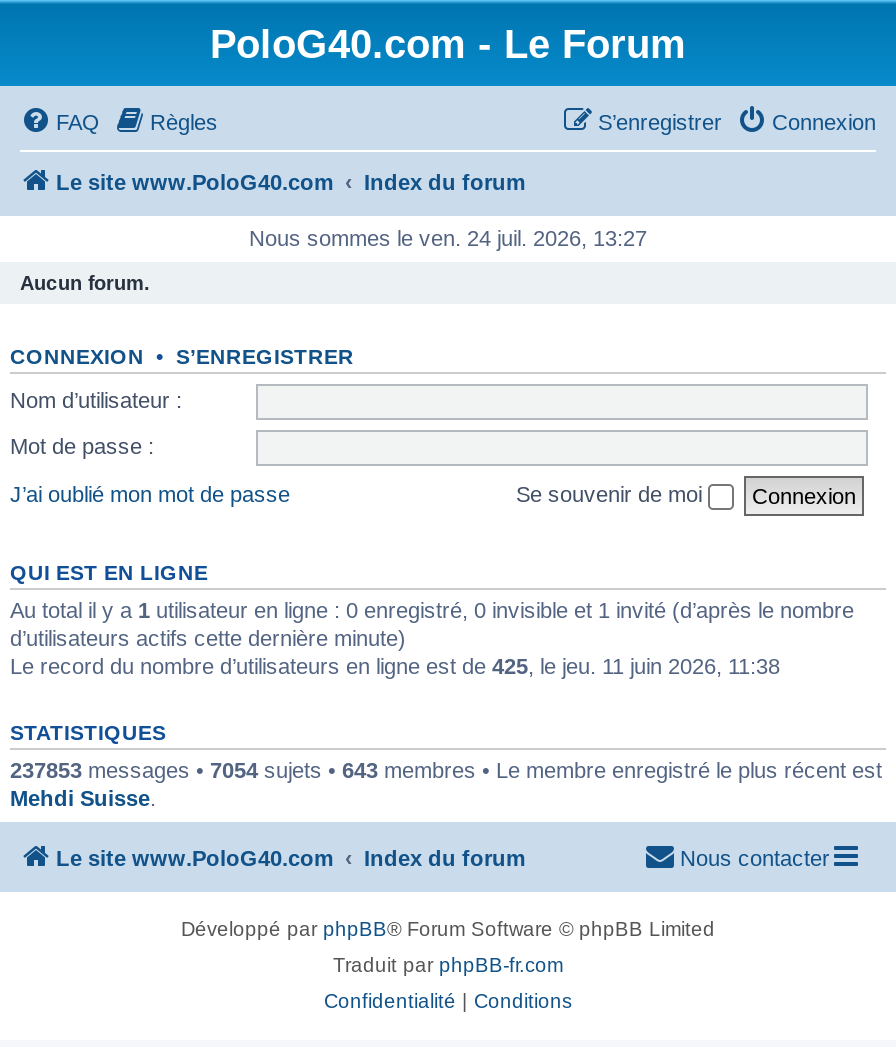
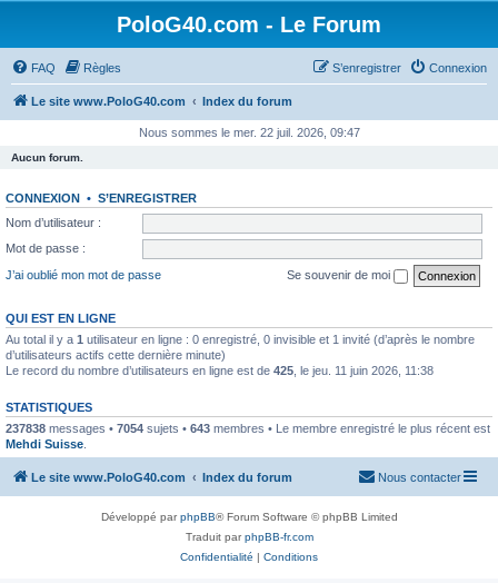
- Nous sommes le ven. 24 juil. 2026, 13:27
+ Nous sommes le mer. 22 juil. 2026, 09:47

- 237853 messages • 7054 sujets • 643 membres • Le membre enregistré le plus récent est
+ 237838 messages • 7054 sujets • 643 membres • Le membre enregistré le plus récent est
